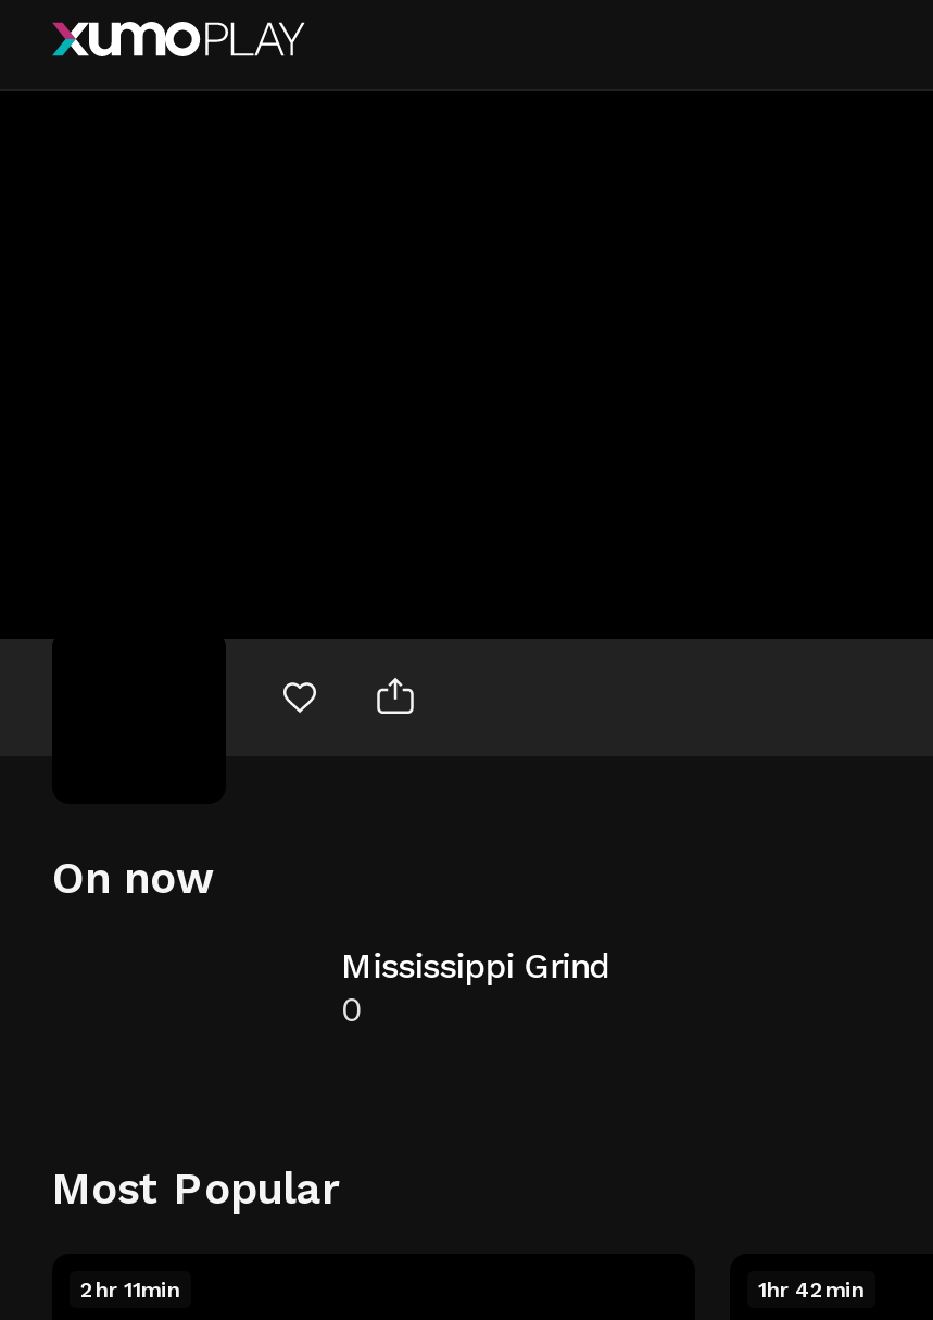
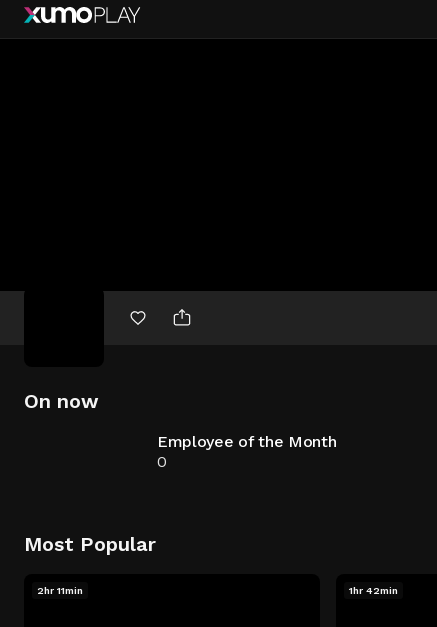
- Mississippi Grind
+ Employee of the Month
